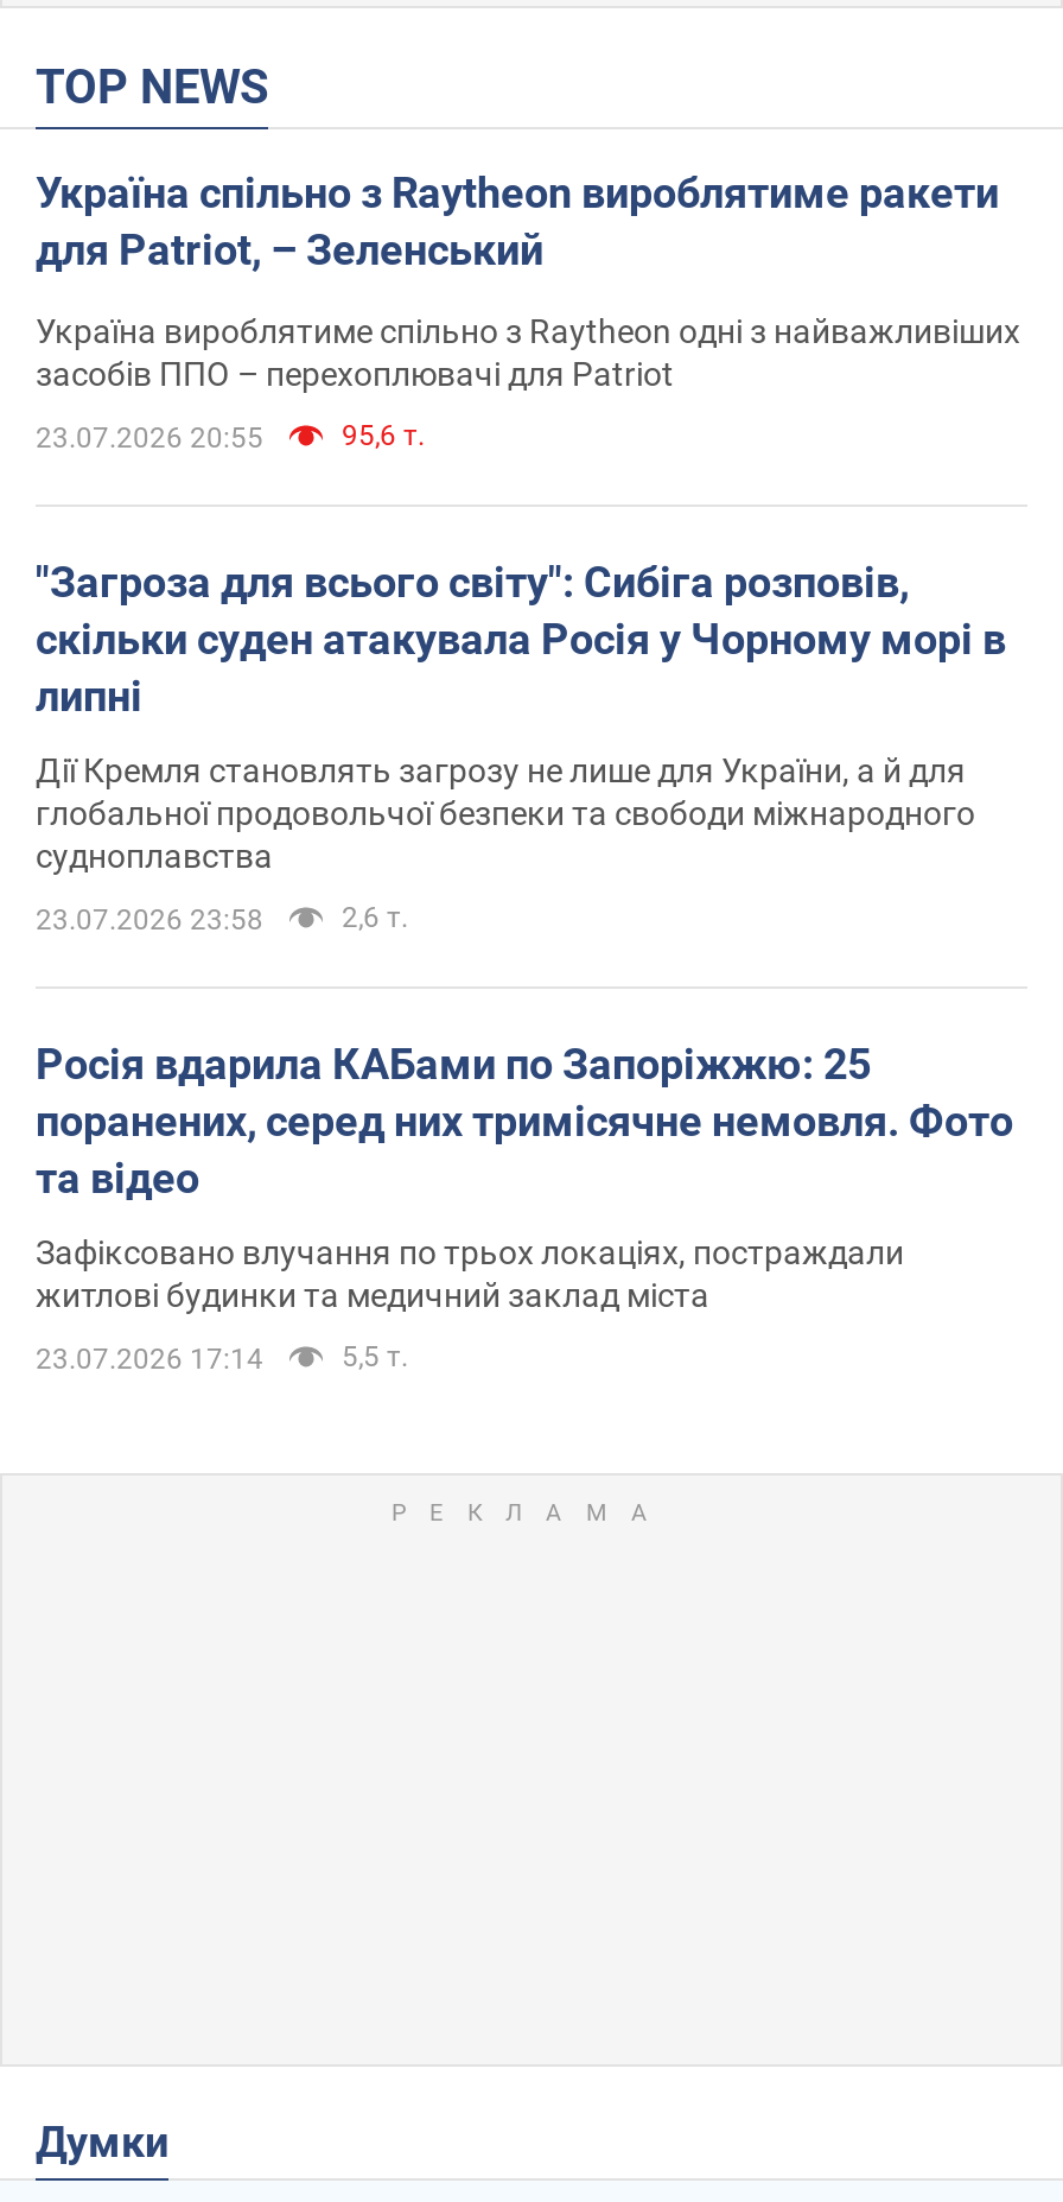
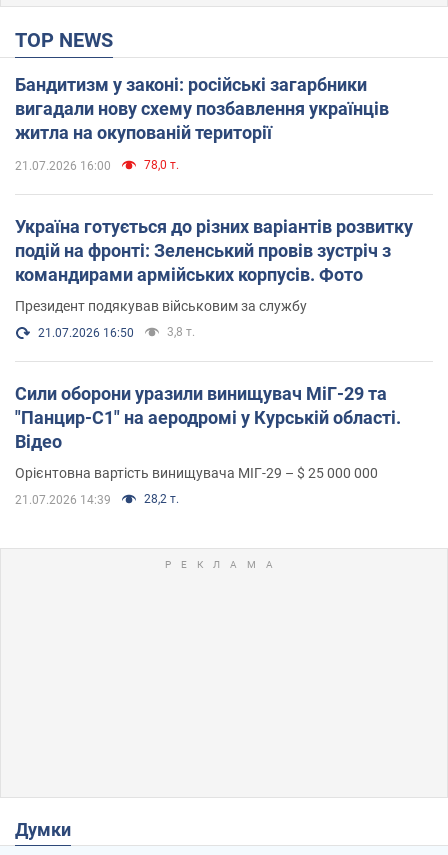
- Україна спільно з Raytheon вироблятиме ракети
- для Patriot, – Зеленський
- Україна вироблятиме спільно з Raytheon одні з найважливіших
- засобів ППО – перехоплювачі для Patriot
- 23.07.2026 20:55
- 95,6 т.
- "Загроза для всього світу": Сибіга розповів,
- скільки суден атакувала Росія у Чорному морі в
- липні
- Дії Кремля становлять загрозу не лише для України, а й для
- глобальної продовольчої безпеки та свободи міжнародного
- судноплавства
- 23.07.2026 23:58
- 2,6 т.
- Росія вдарила КАБами по Запоріжжю: 25
- поранених, серед них тримісячне немовля. Фото
- та відео
- Зафіксовано влучання по трьох локаціях, постраждали
- житлові будинки та медичний заклад міста
- 23.07.2026 17:14
- 5,5 т.
+ Бандитизм у законі: російські загарбники
+ вигадали нову схему позбавлення українців
+ житла на окупованій території
+ 21.07.2026 16:00
+ 78,0 т.
+ Україна готується до різних варіантів розвитку
+ подій на фронті: Зеленський провів зустріч з
+ командирами армійських корпусів. Фото
+ Президент подякував військовим за службу
+ 21.07.2026 16:50
+ 3,8 т.
+ Сили оборони уразили винищувач МіГ-29 та
+ "Панцир-С1" на аеродромі у Курській області.
+ Відео
+ Орієнтовна вартість винищувача МІГ-29 – $ 25 000 000
+ 21.07.2026 14:39
+ 28,2 т.
